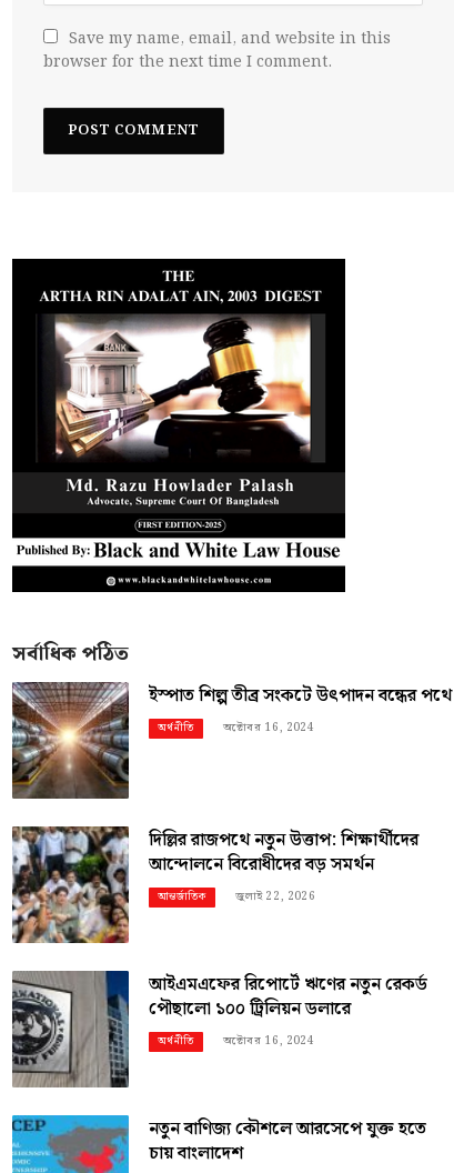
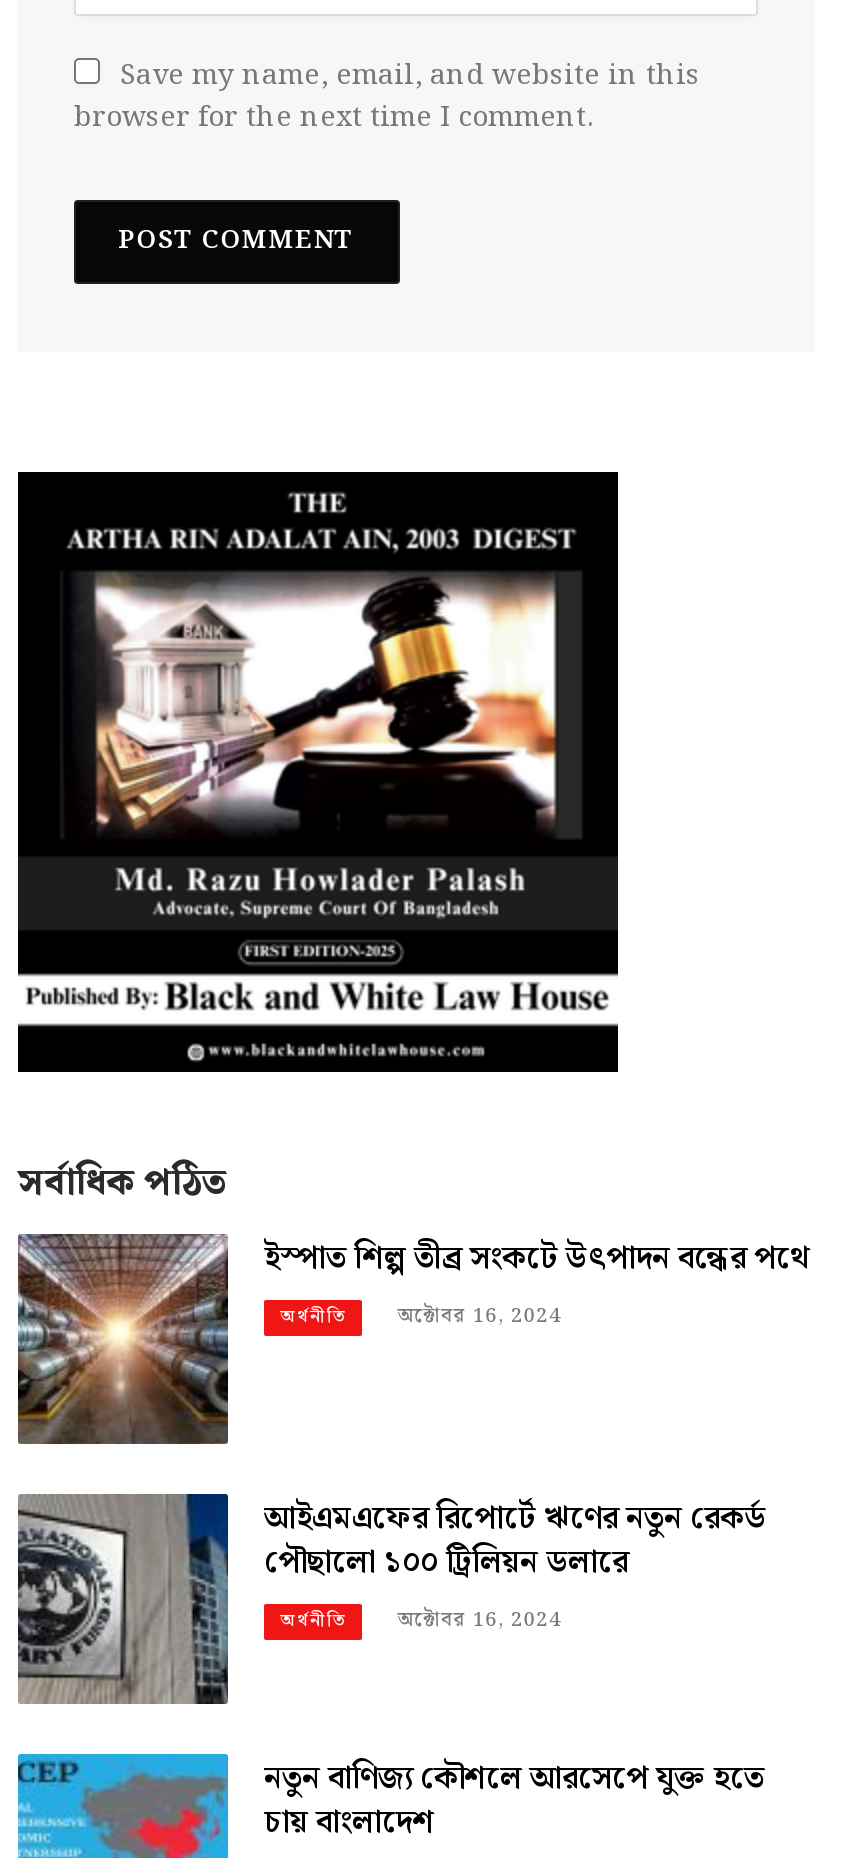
- [image]
- দিল্লির রাজপথে নতুন উত্তাপ: শিক্ষার্থীদের
- আন্দোলনে বিরোধীদের বড় সমর্থন
- আন্তর্জাতিক
- জুলাই 22, 2026
